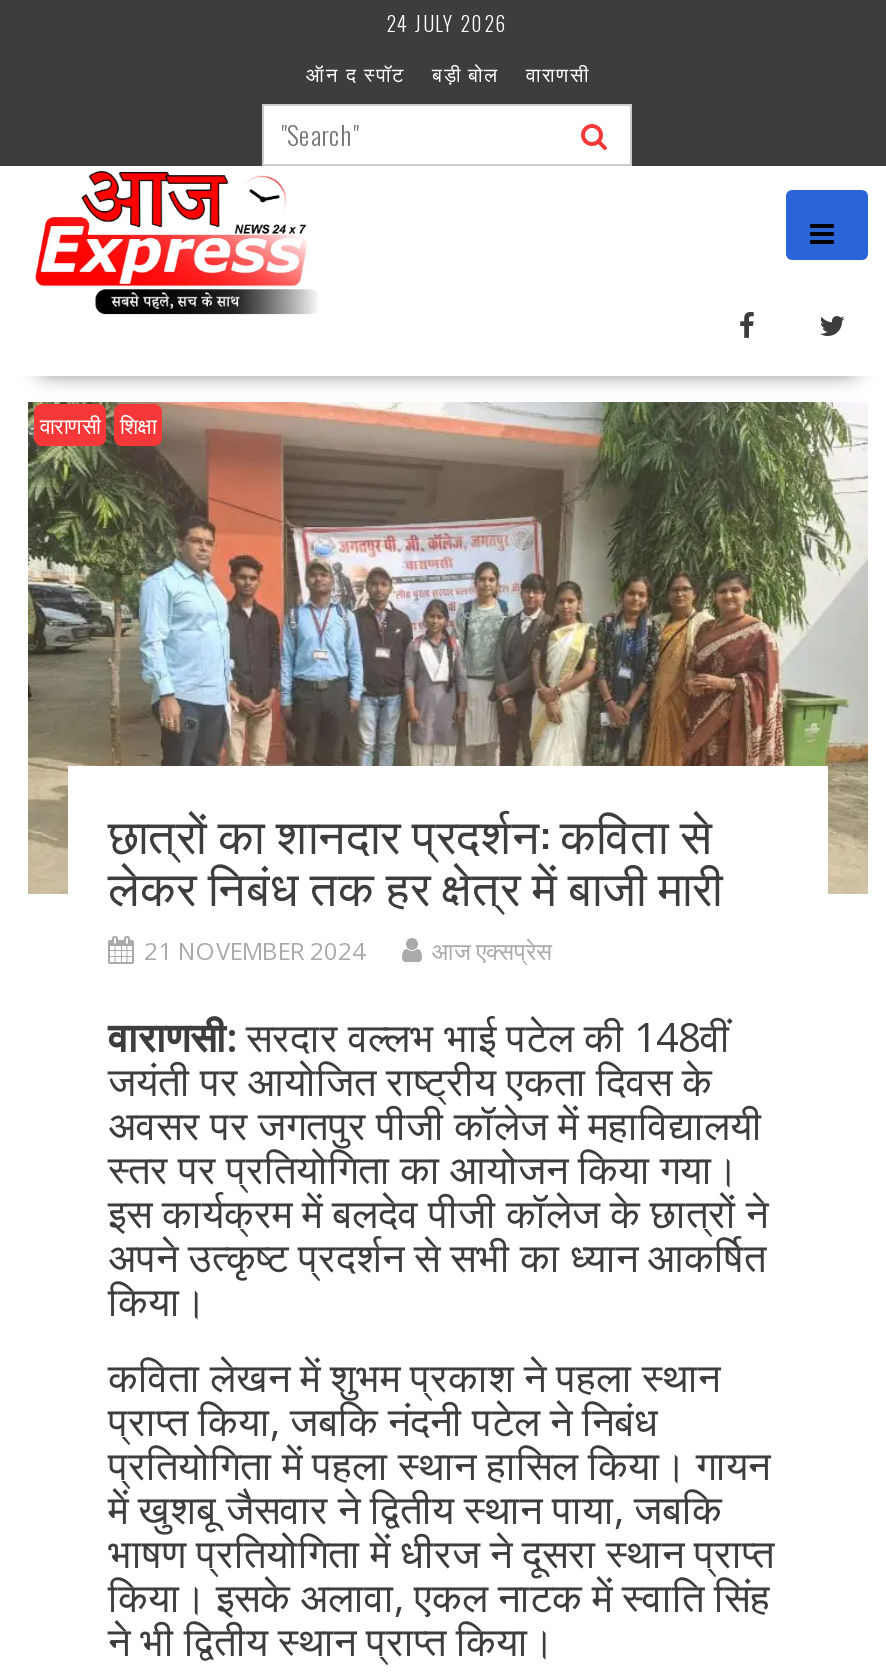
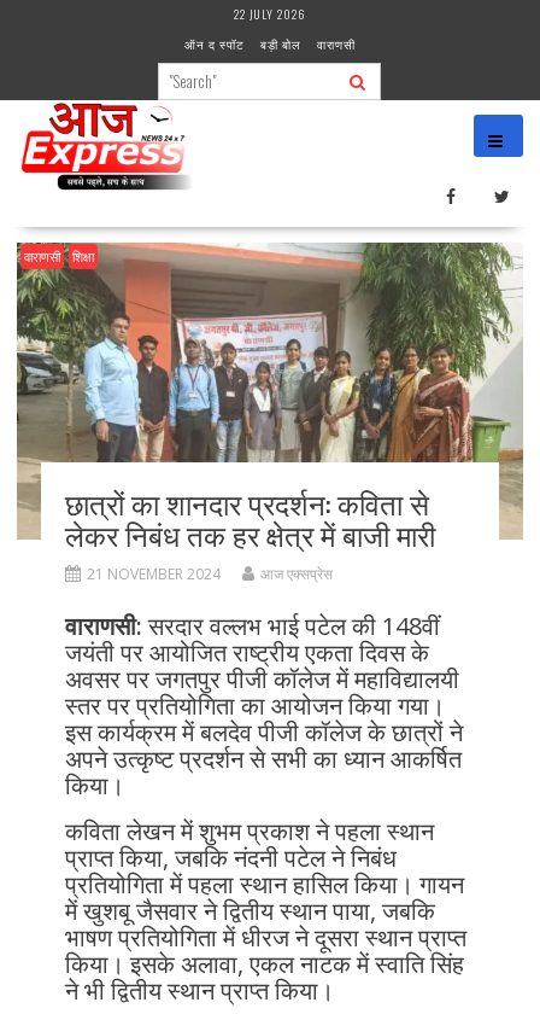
- 24 JULY 2026
+ 22 JULY 2026
